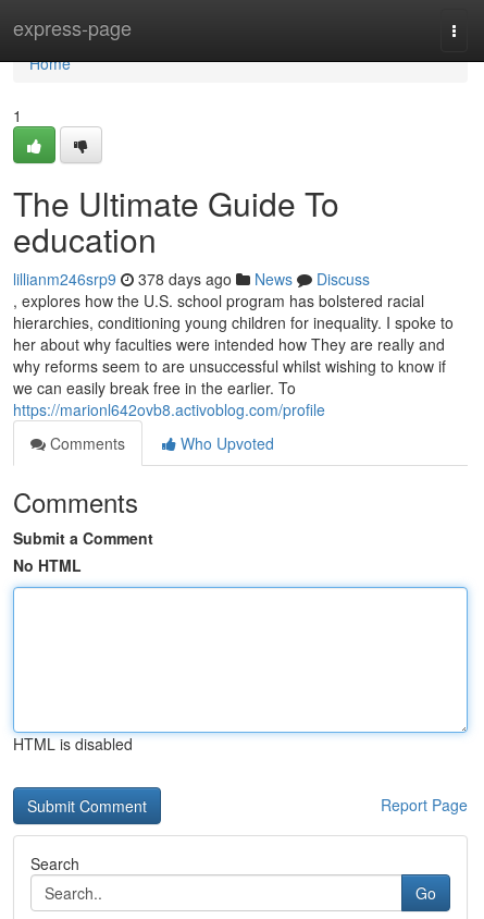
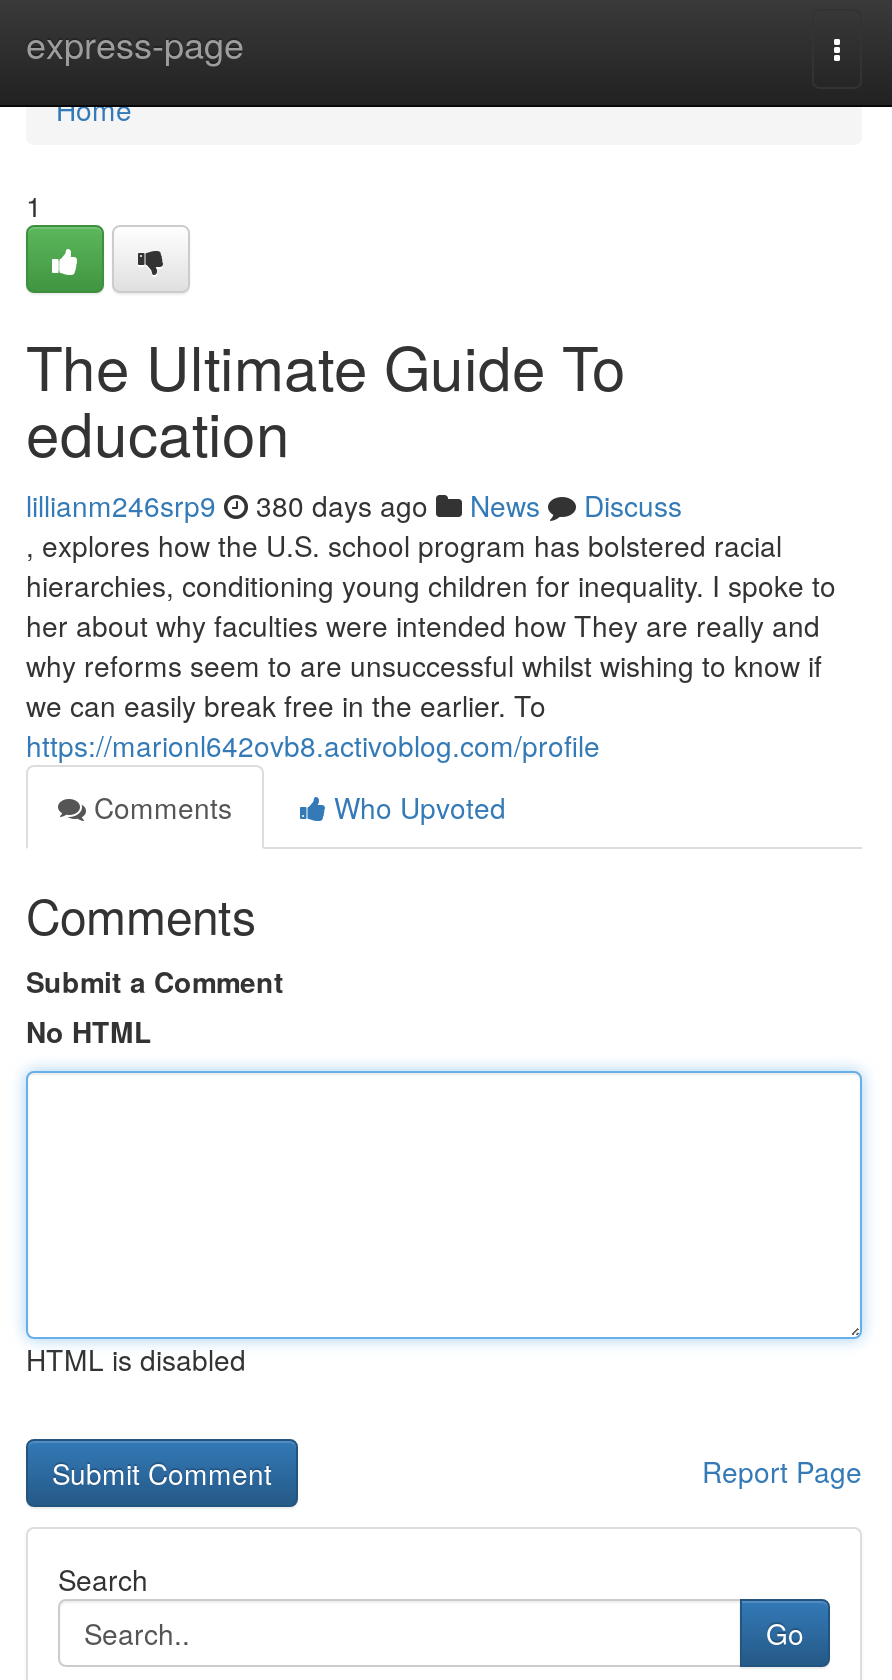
- lillianm246srp9 378 days ago News Discuss
+ lillianm246srp9 380 days ago News Discuss
